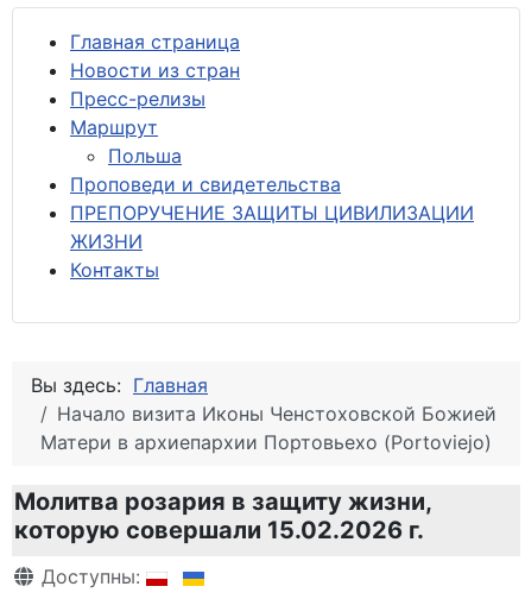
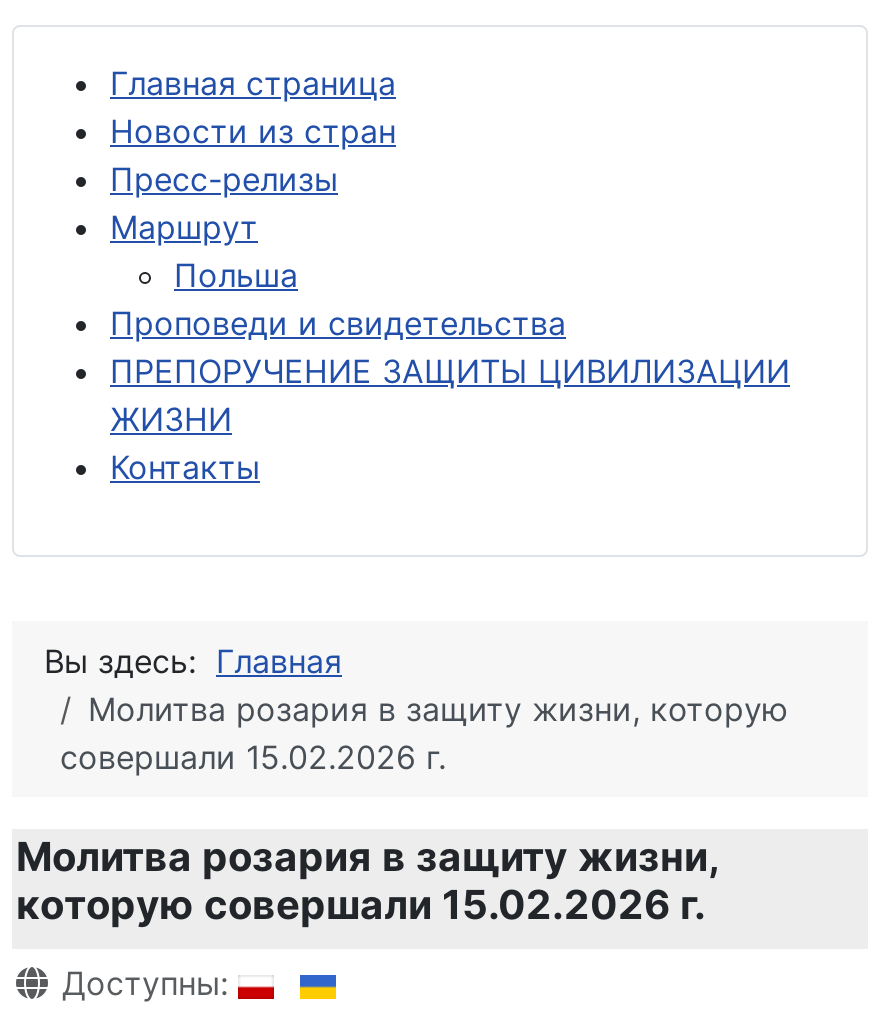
- Начало визита Иконы Ченстоховской Божией
- Матери в архиепархии Портовьехо (Portoviejo)
+ Молитва розария в защиту жизни, которую
+ совершали 15.02.2026 г.
